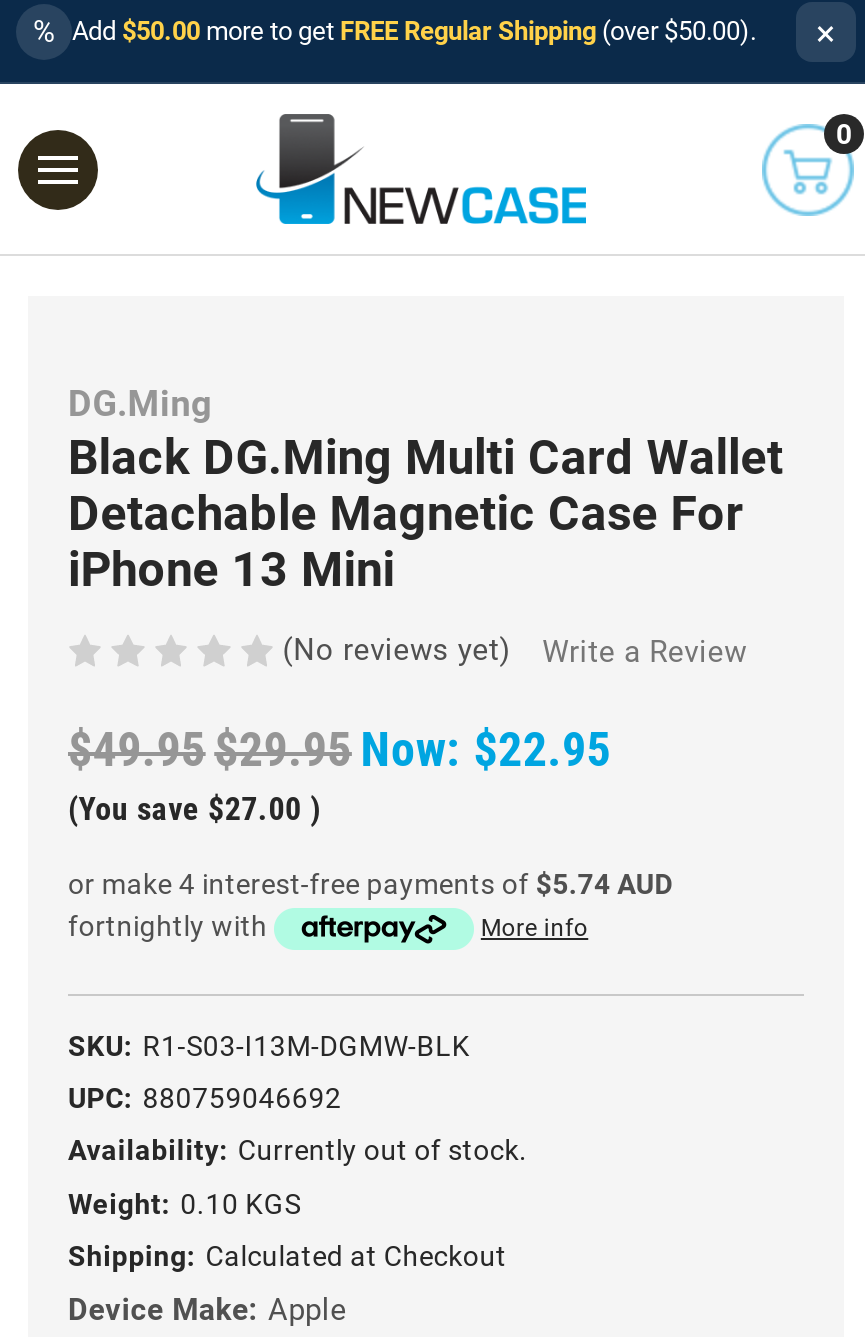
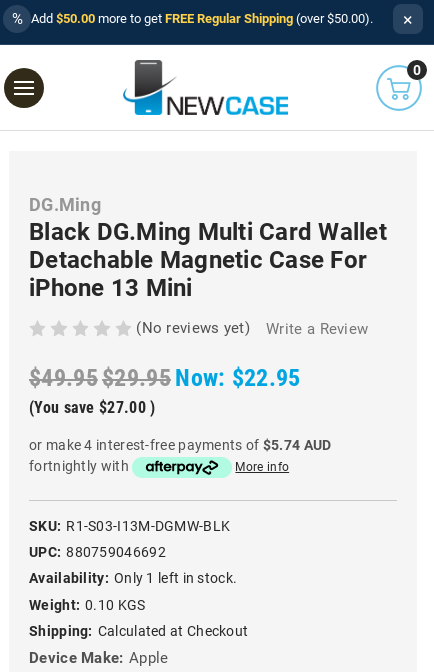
- Availability: Currently out of stock.
+ Availability: Only 1 left in stock.
